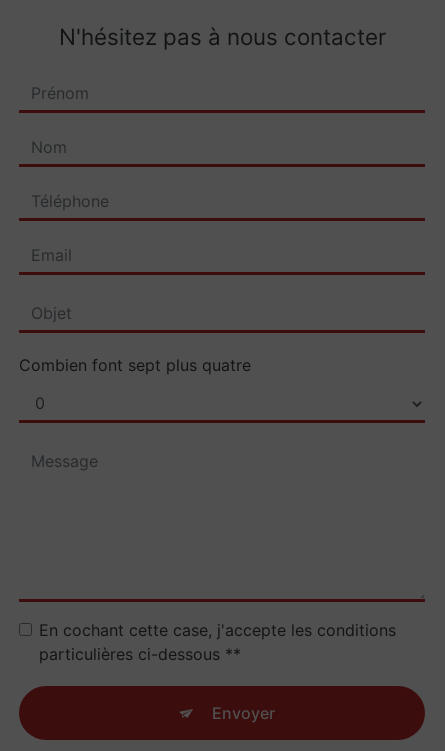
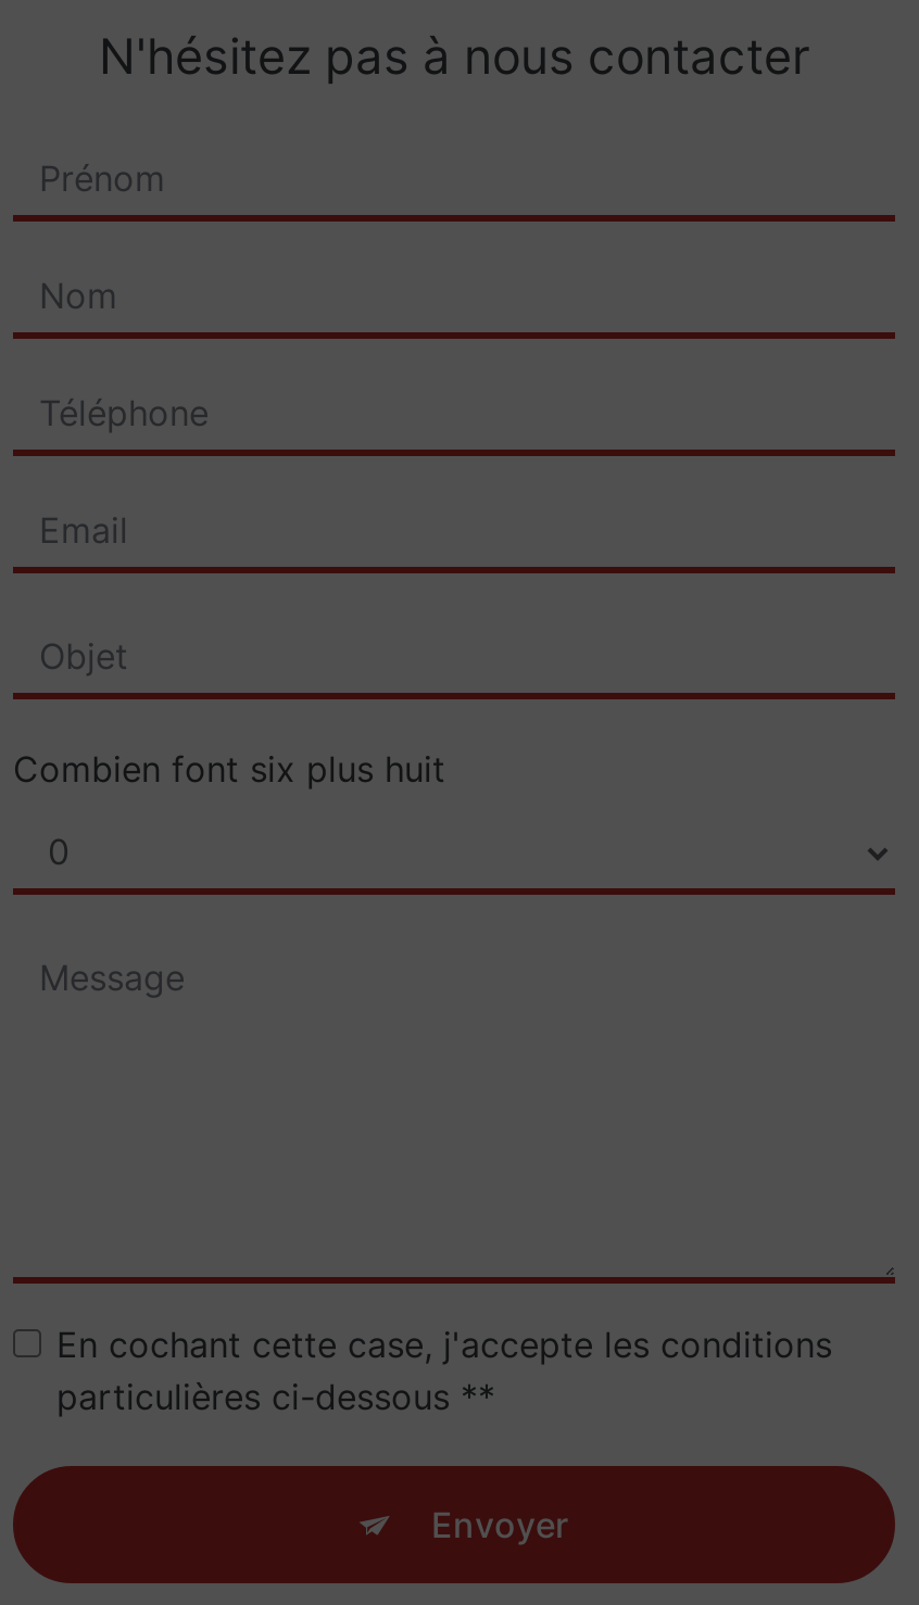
- Combien font sept plus quatre
+ Combien font six plus huit
